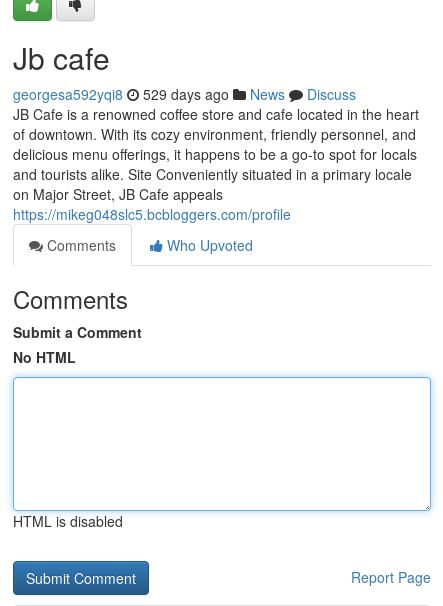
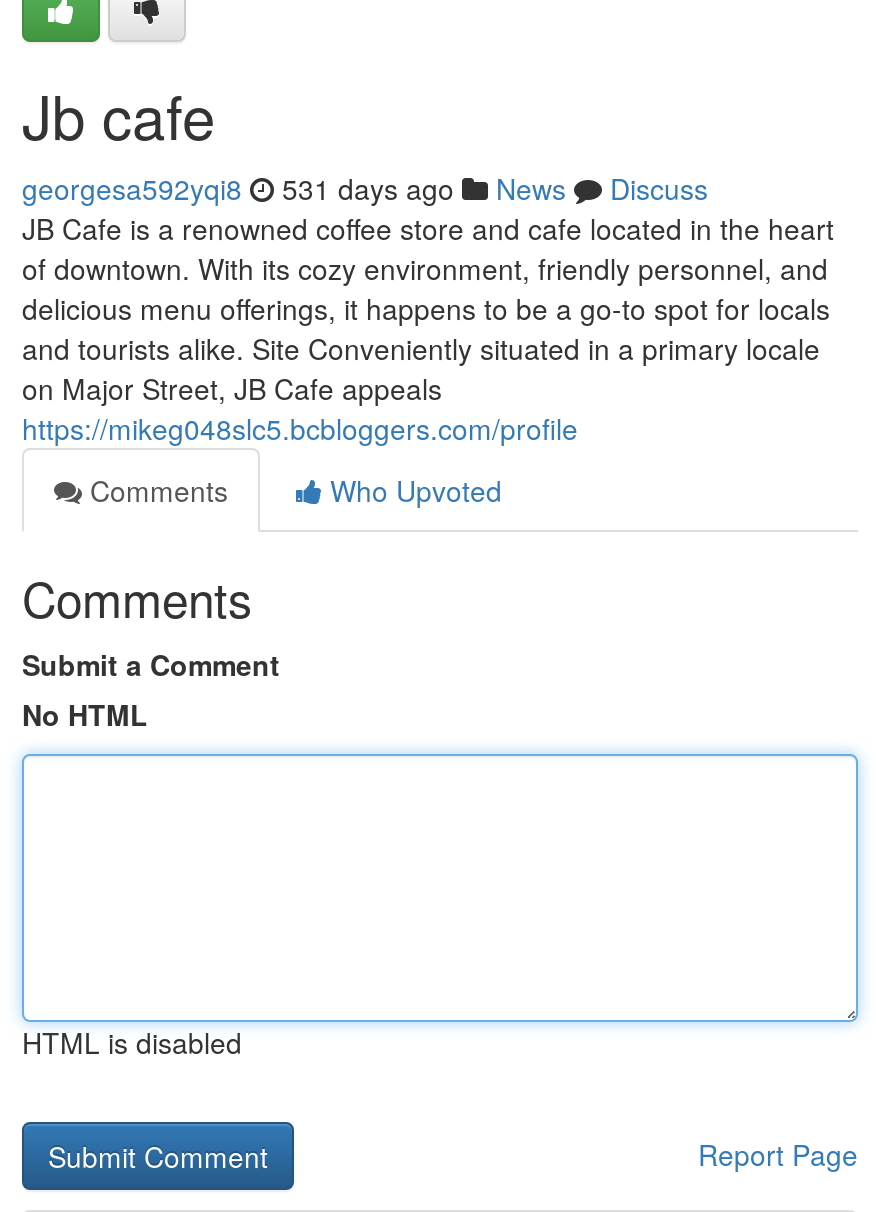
- georgesa592yqi8 529 days ago News Discuss
+ georgesa592yqi8 531 days ago News Discuss
